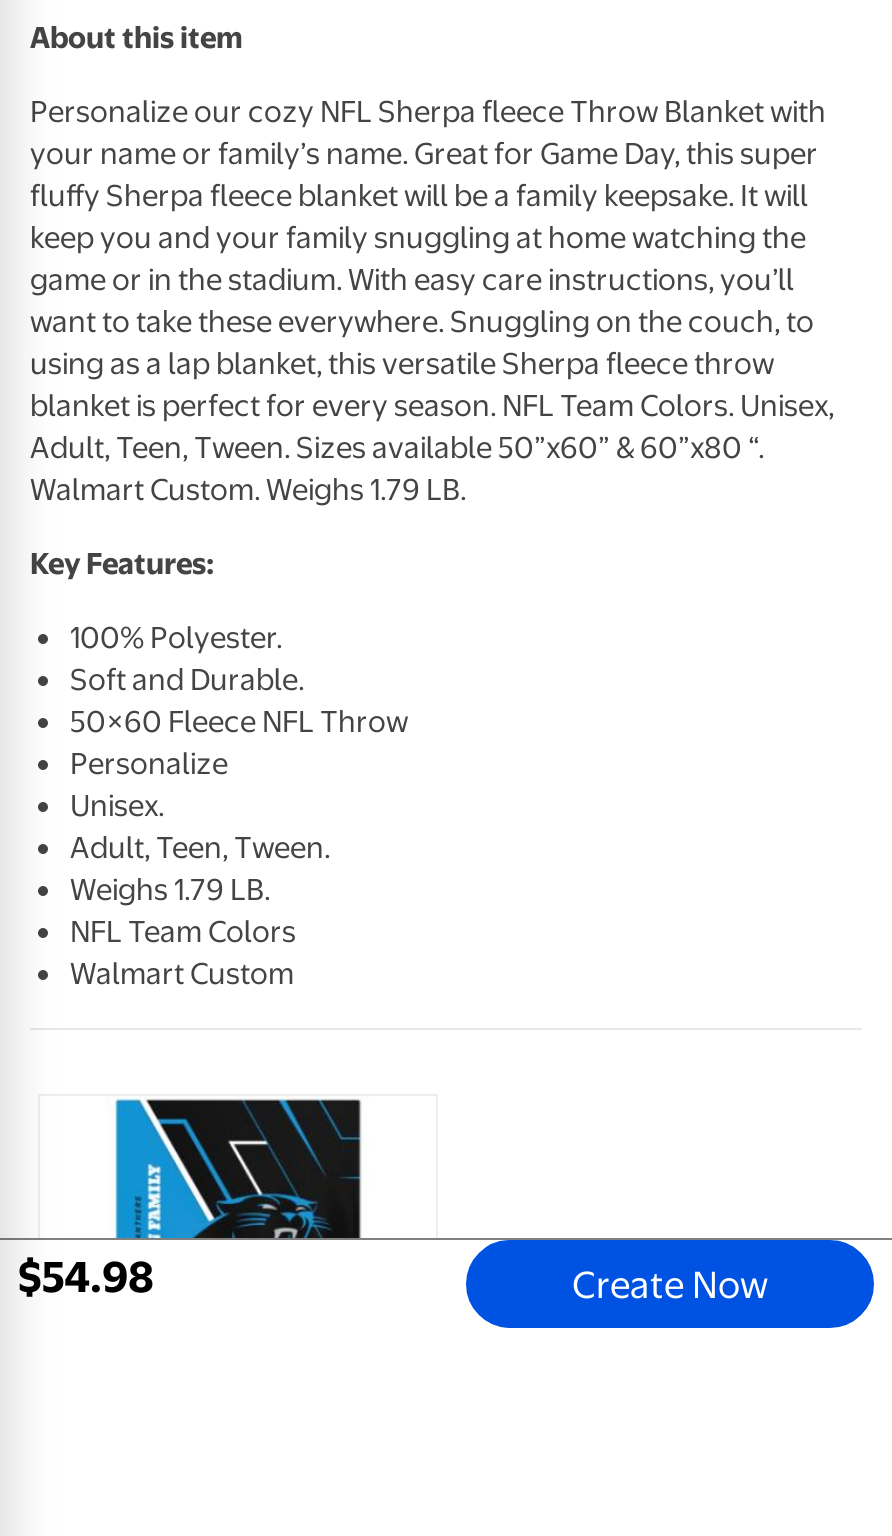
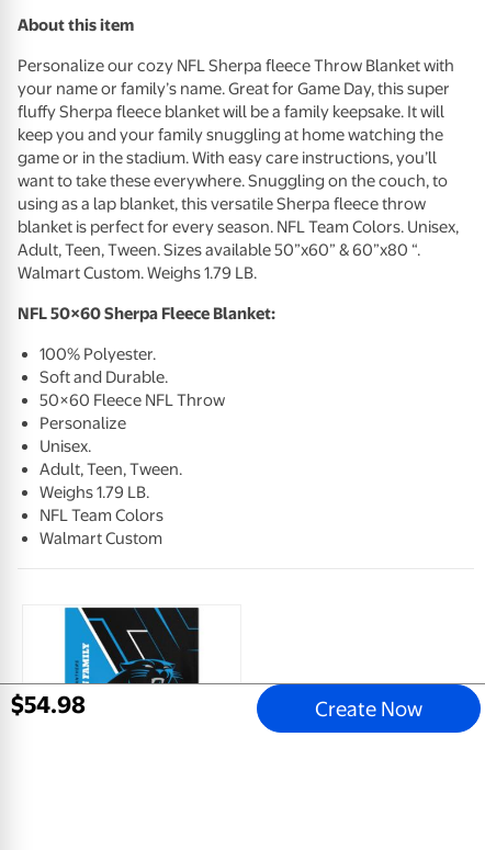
- Key Features:
+ NFL50×60 Sherpa Fleece Blanket:
